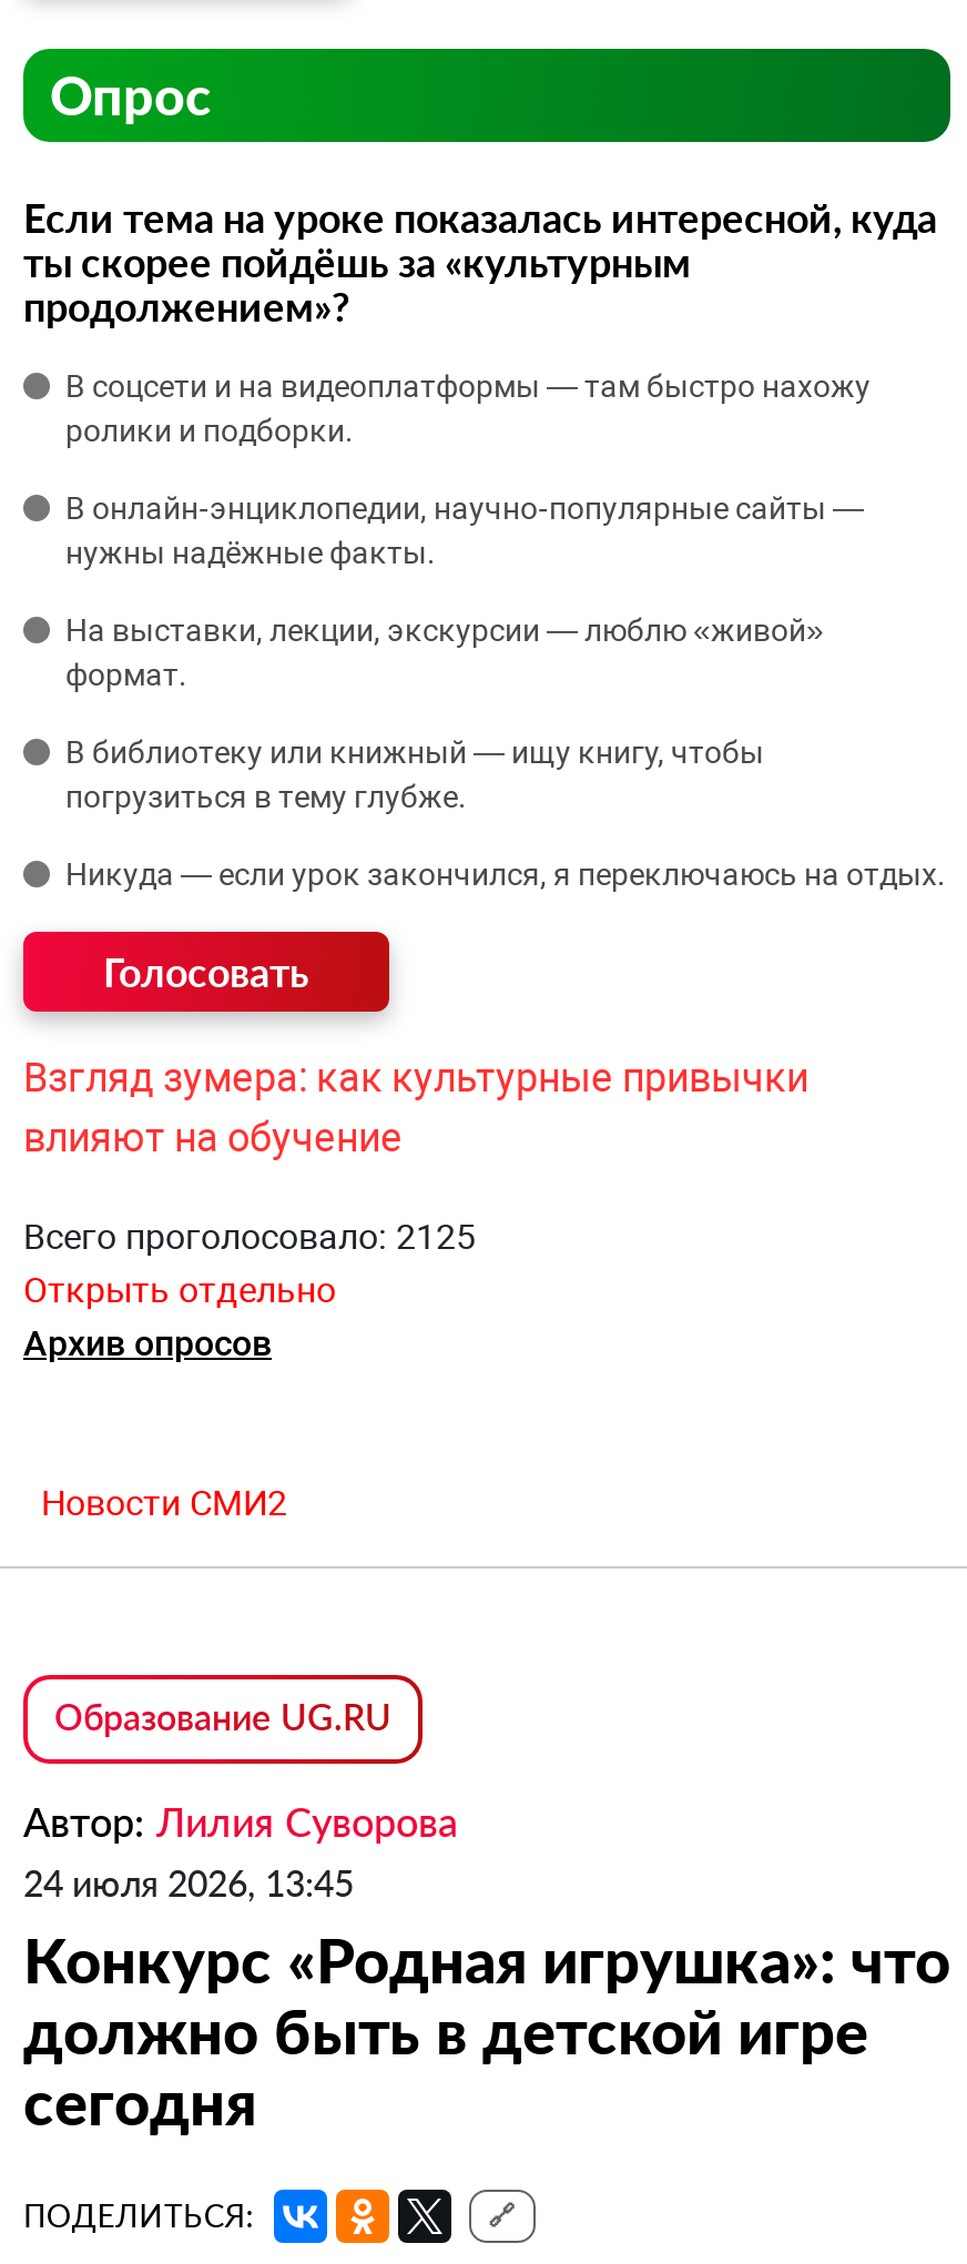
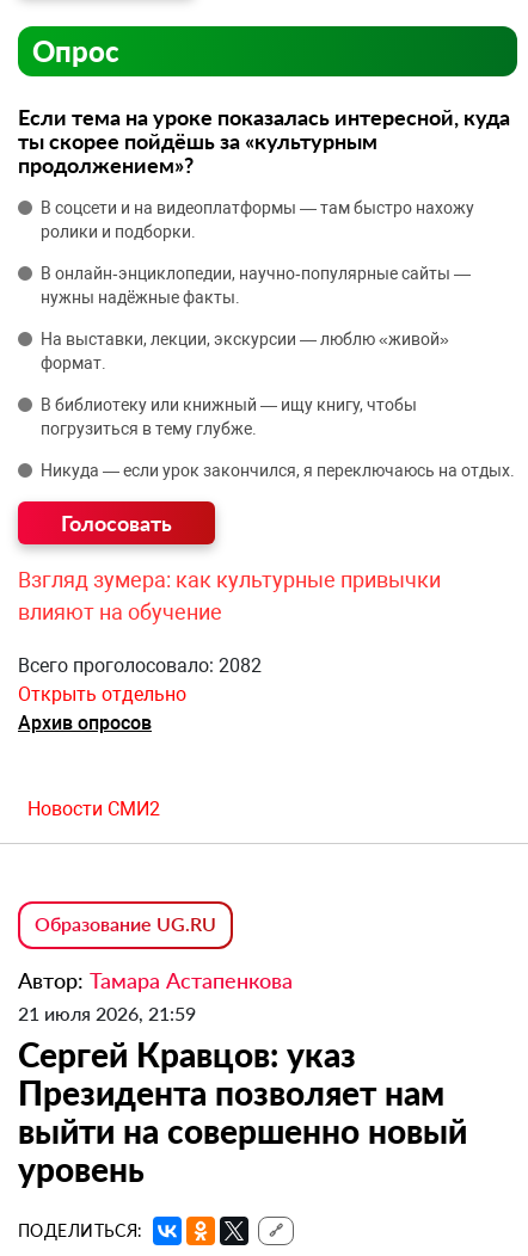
- Всего проголосовало: 2125
+ Всего проголосовало: 2082

- Автор: Лилия Суворова
- 24 июля 2026, 13:45
- Конкурс «Родная игрушка»: что
- должно быть в детской игре
- сегодня
+ Автор: Тамара Астапенкова
+ 21 июля 2026, 21:59
+ Сергей Кравцов: указ
+ Президента позволяет нам
+ выйти на совершенно новый
+ уровень
